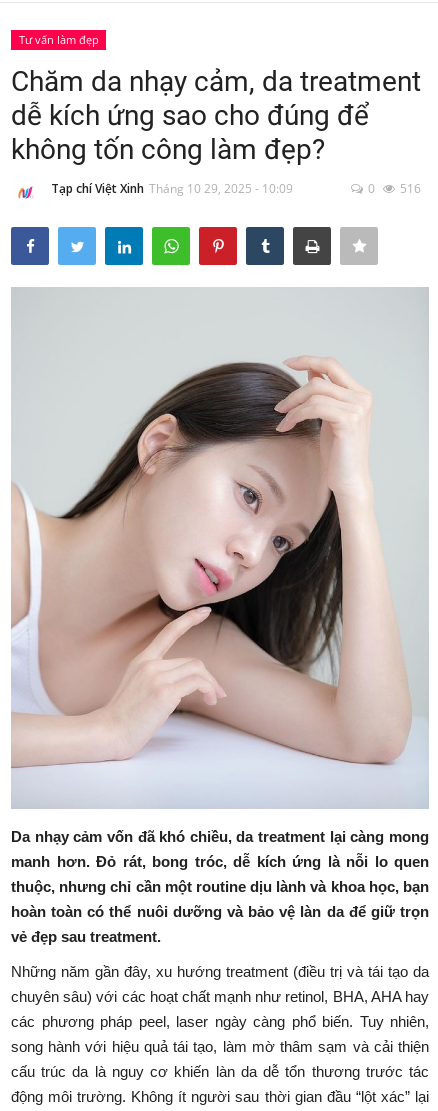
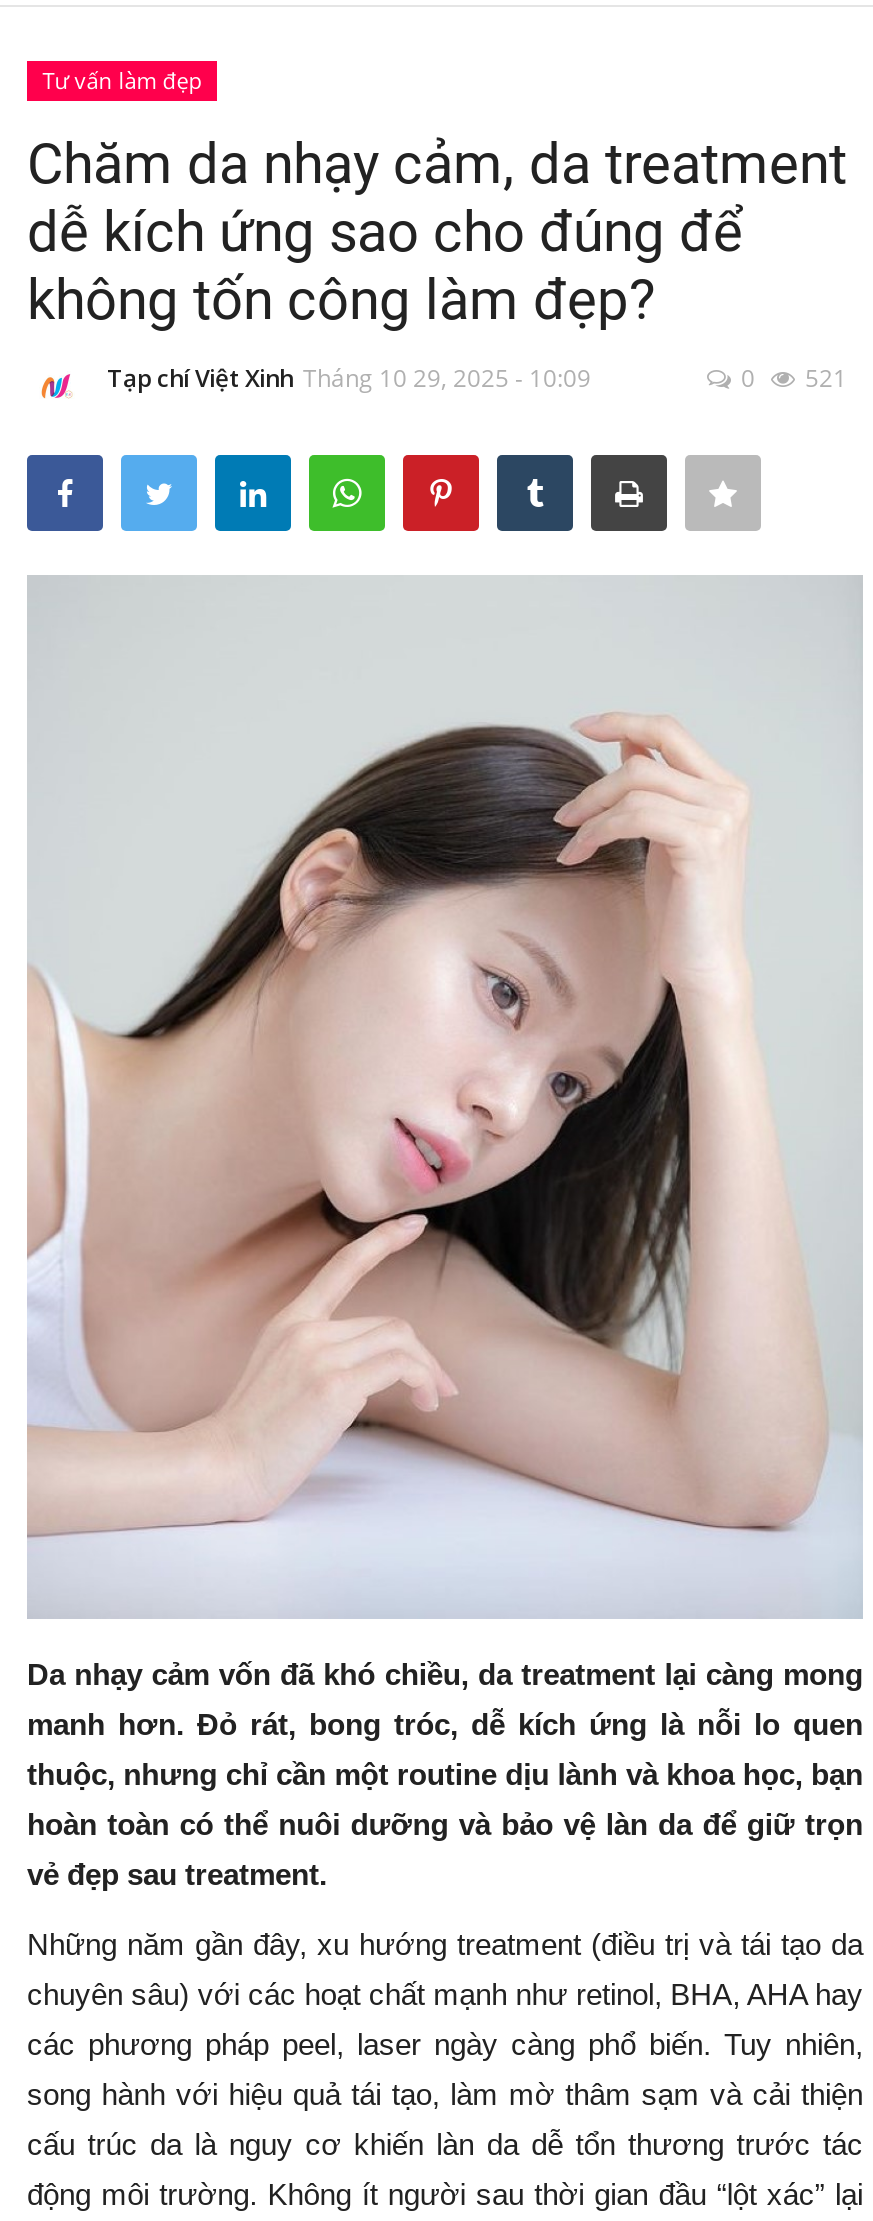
- 0 516
+ 0 521
